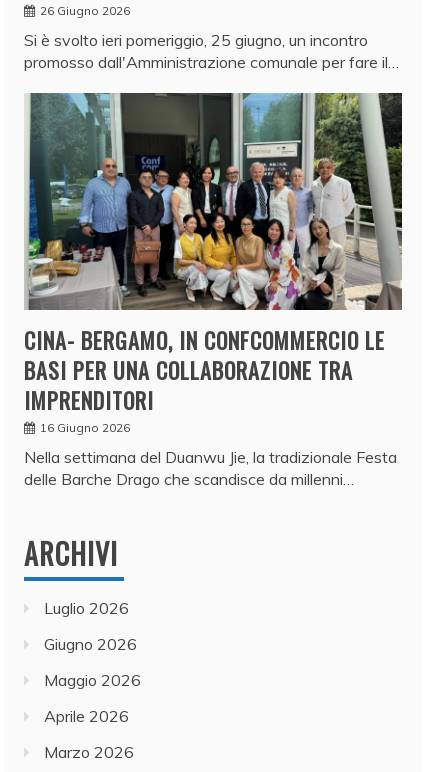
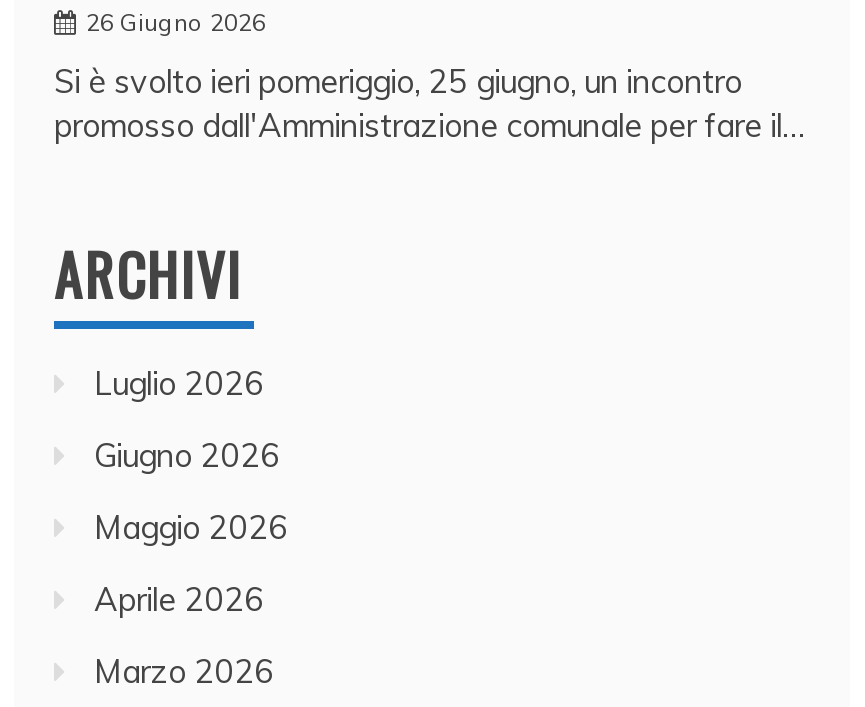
- [image]
- CINA- BERGAMO, IN CONFCOMMERCIO LE
- BASI PER UNA COLLABORAZIONE TRA
- IMPRENDITORI
- 16 Giugno 2026
- Nella settimana del Duanwu Jie, la tradizionale Festa
- delle Barche Drago che scandisce da millenni…
